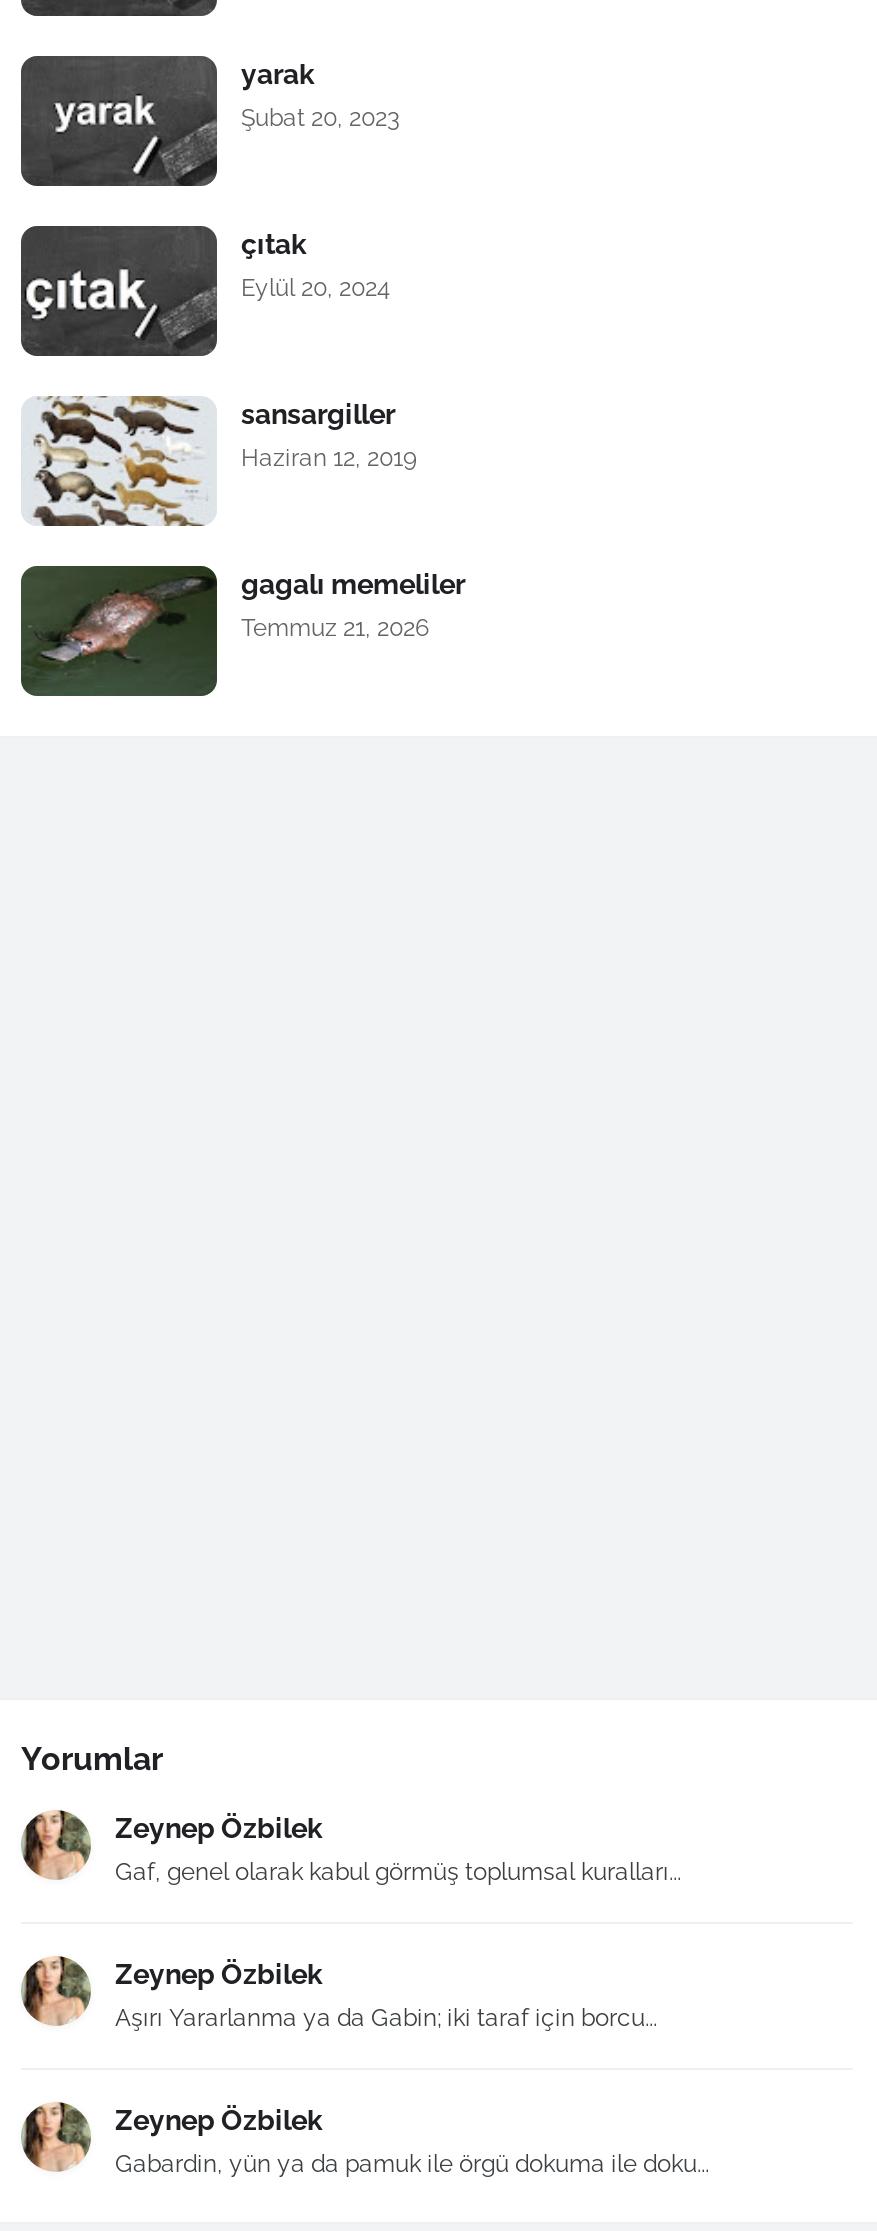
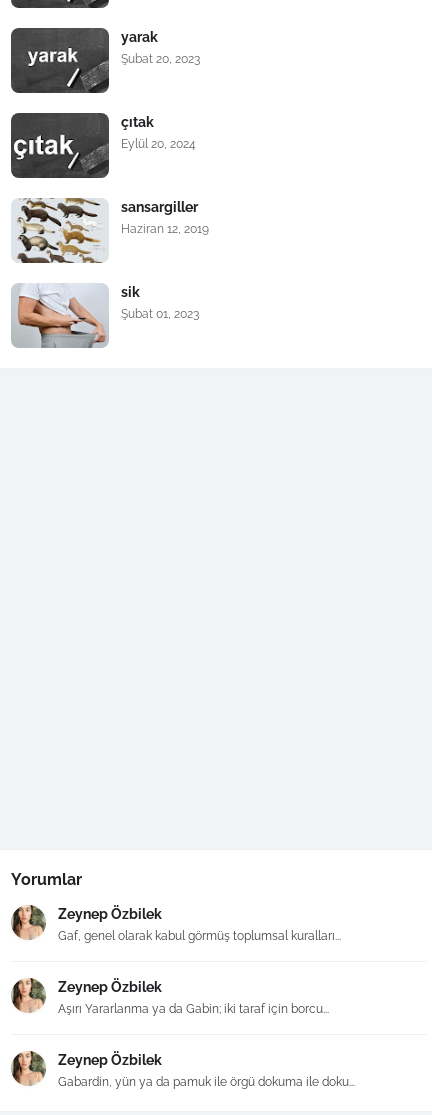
- [image]
- gagalı memeliler
- Temmuz 21, 2026
+ [image]
+ sik
+ Şubat 01, 2023
